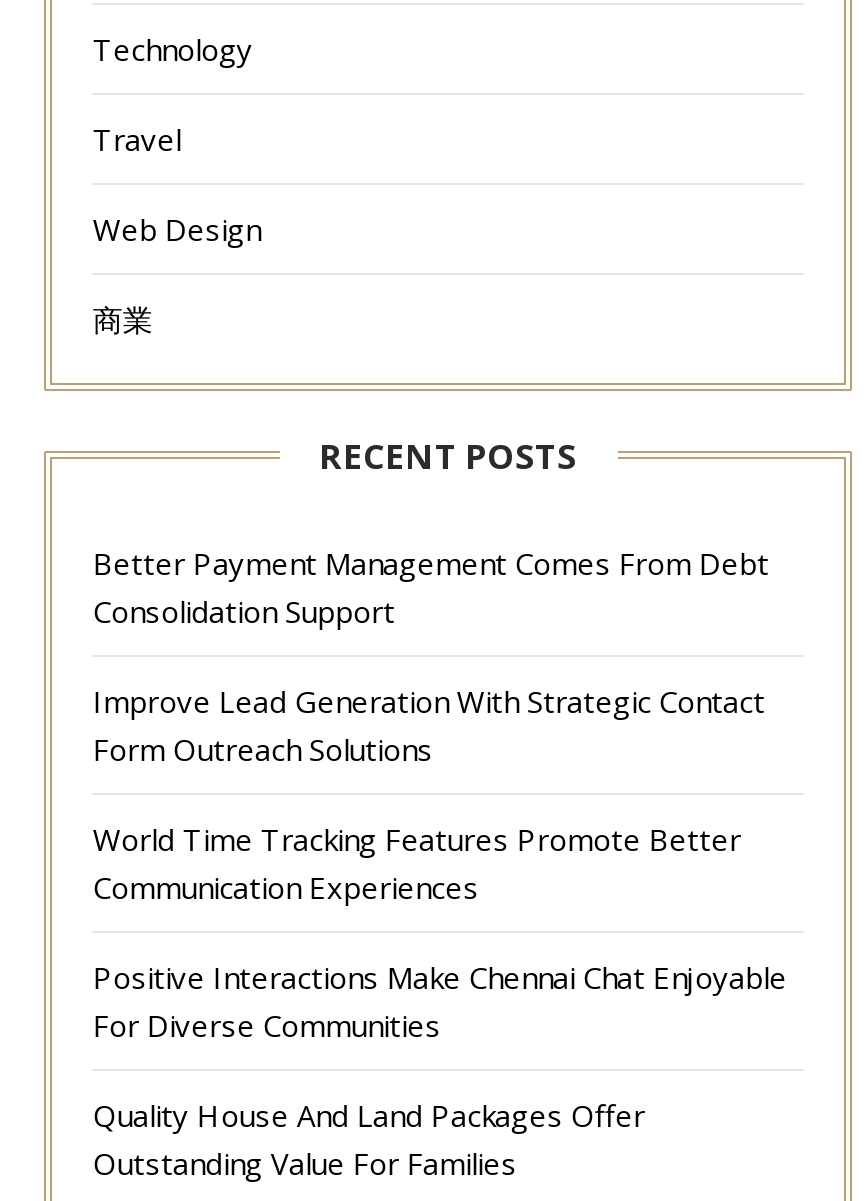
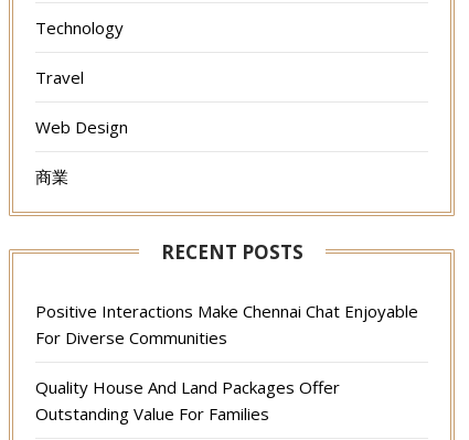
- Better Payment Management Comes From Debt
- Consolidation Support
- Improve Lead Generation With Strategic Contact
- Form Outreach Solutions
- World Time Tracking Features Promote Better
- Communication Experiences
